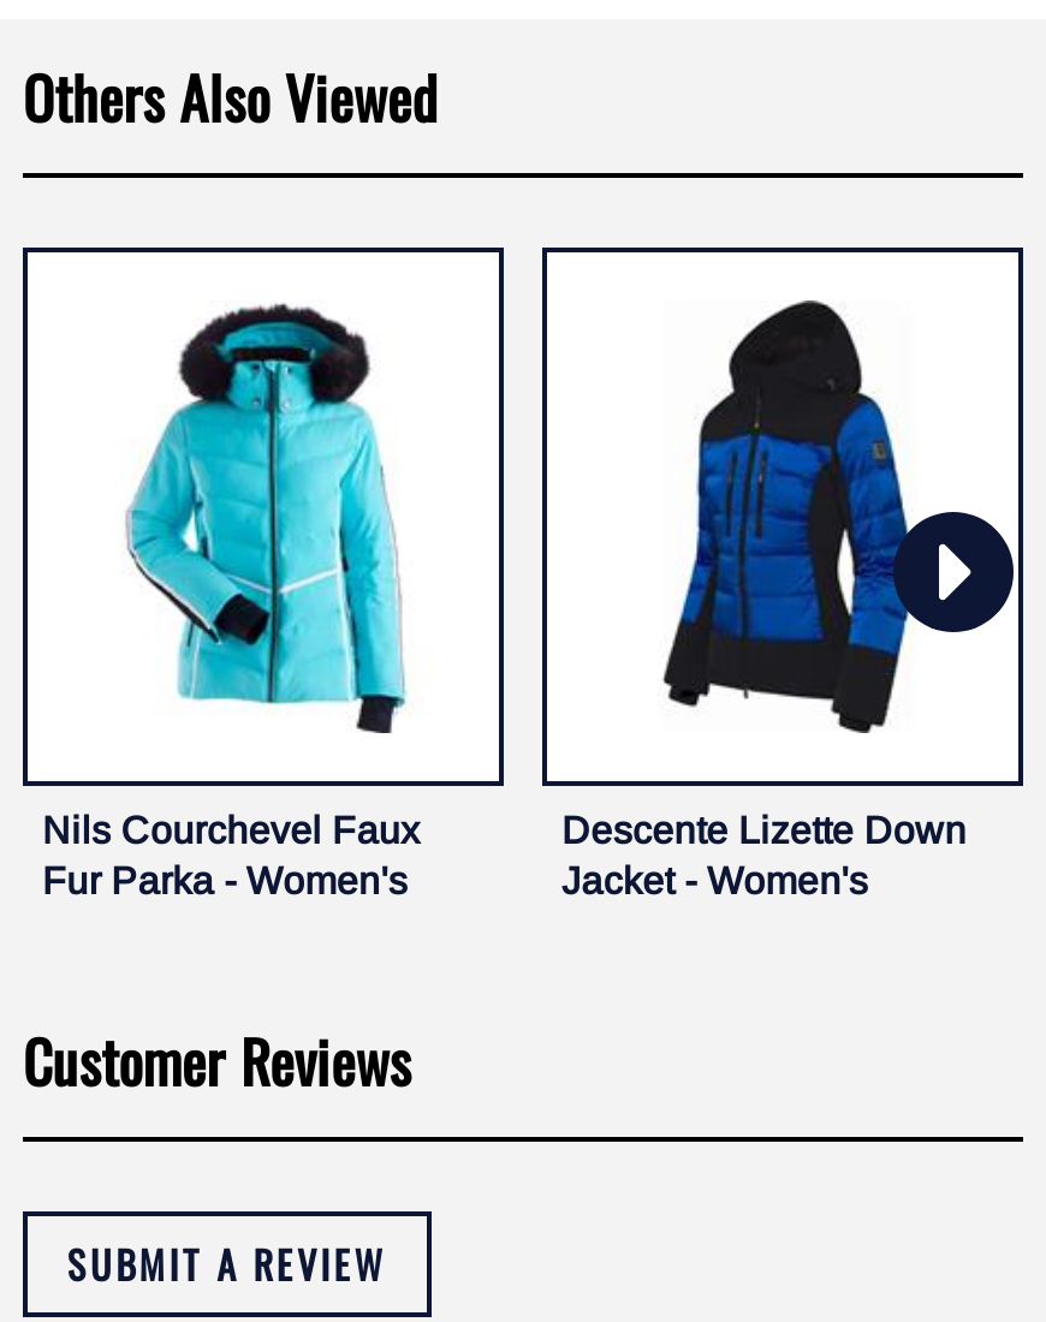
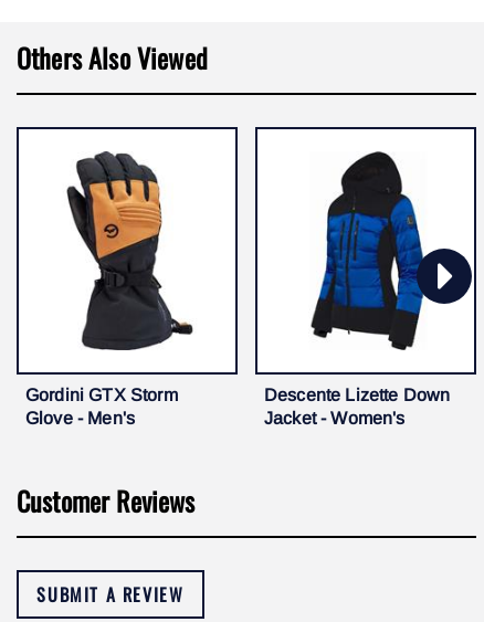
- [image]
- Nils Courchevel Faux
- Fur Parka - Women's
+ [image]
+ Gordini GTX Storm
+ Glove - Men's
